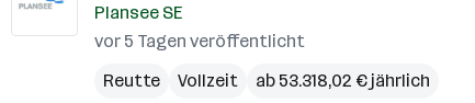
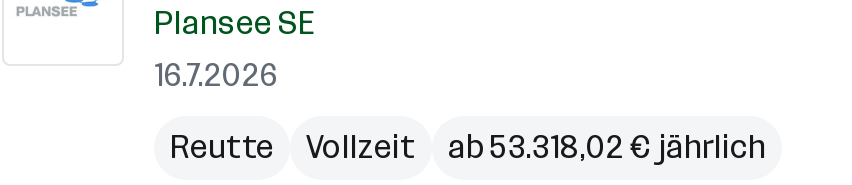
- vor 5 Tagen veröffentlicht
+ 16.7.2026
